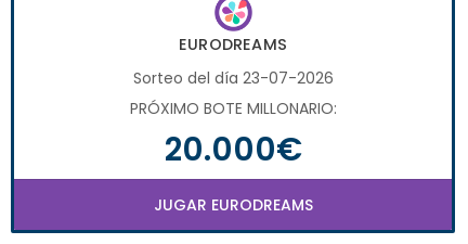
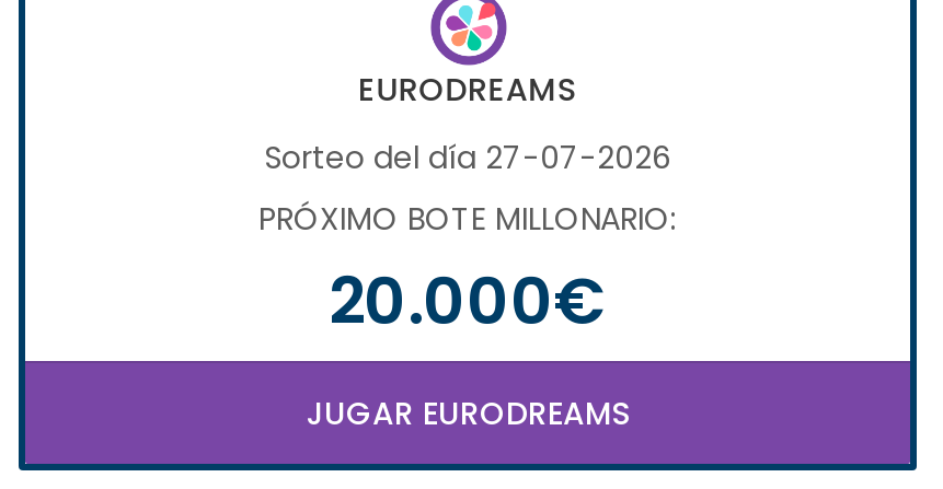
- Sorteo del día 23-07-2026
+ Sorteo del día 27-07-2026
